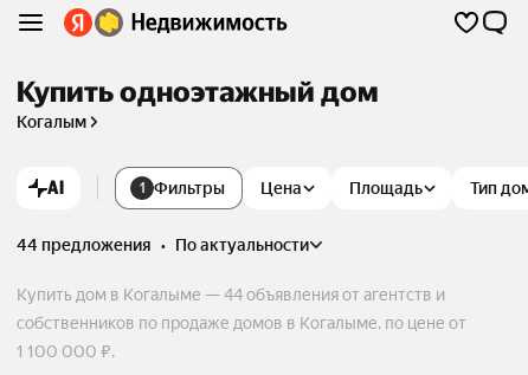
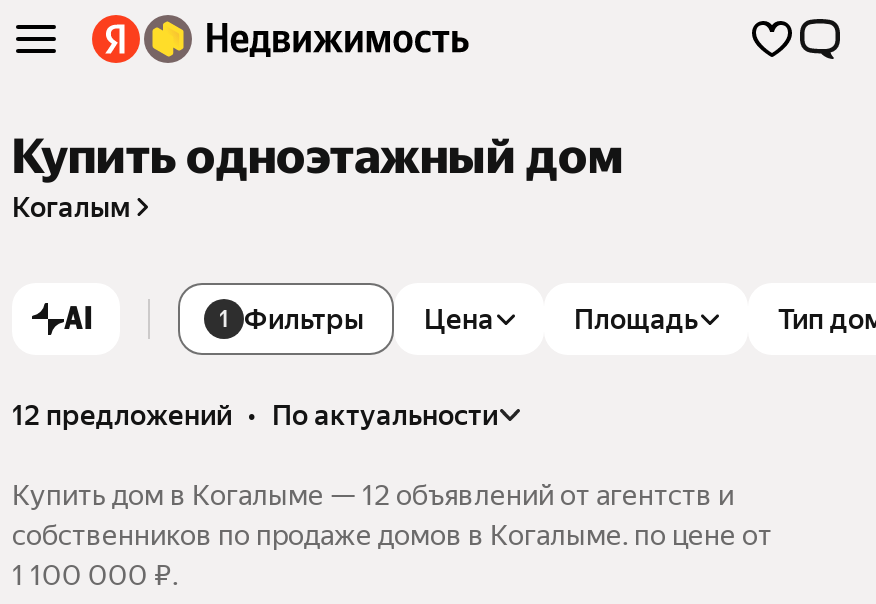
- 44 предложения • по актуальности
+ 12 предложений • по актуальности

- Купить дом в Когалыме — 44 объявления от агентств и
+ Купить дом в Когалыме — 12 объявлений от агентств и
